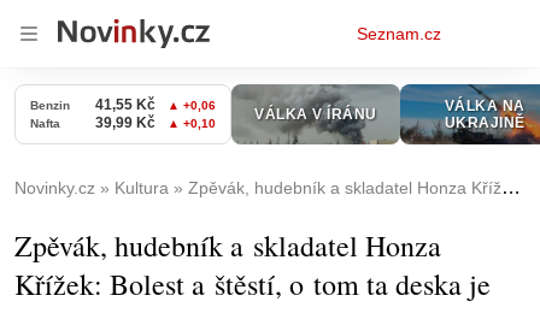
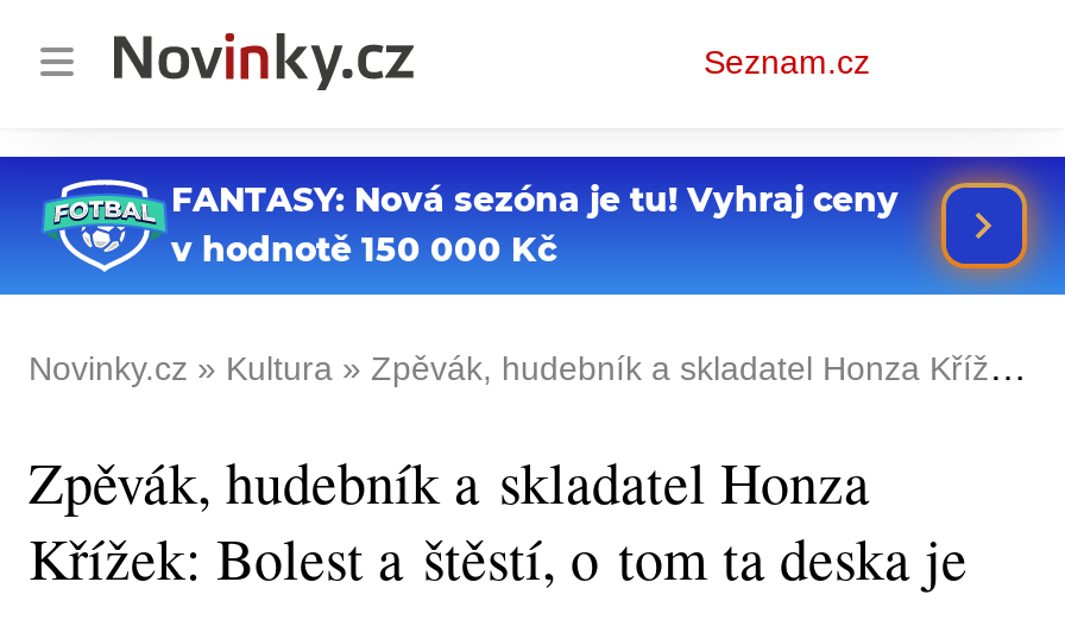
- [image]
+ [image]
